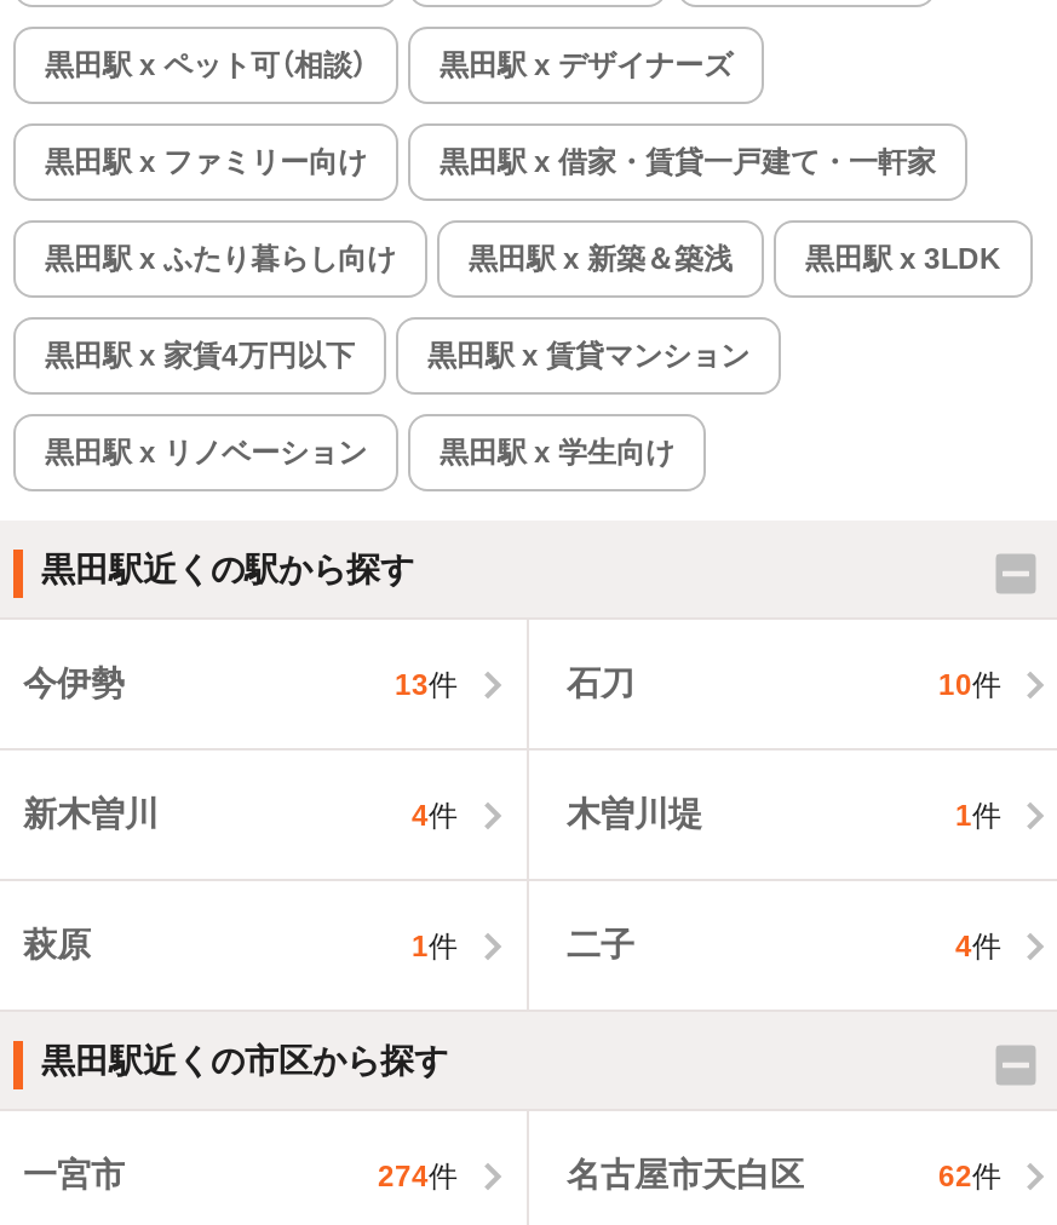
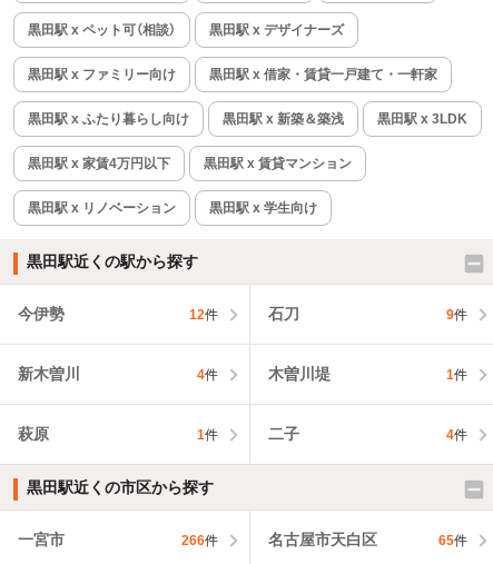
- 13件
+ 12件

- 10件
+ 9件

- 274件
+ 266件

- 62件
+ 65件
